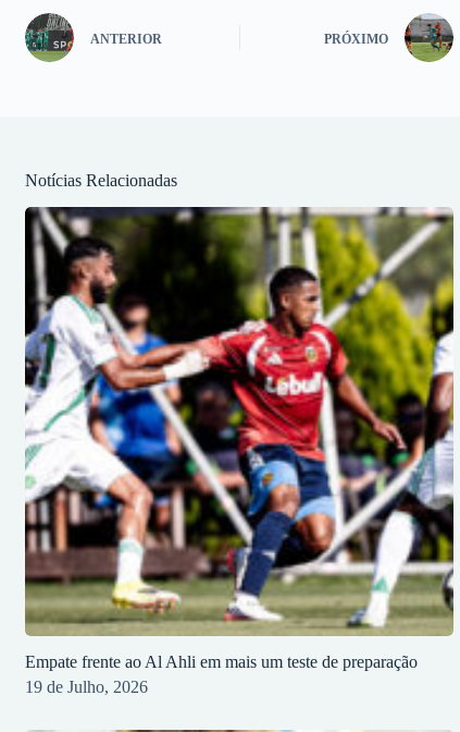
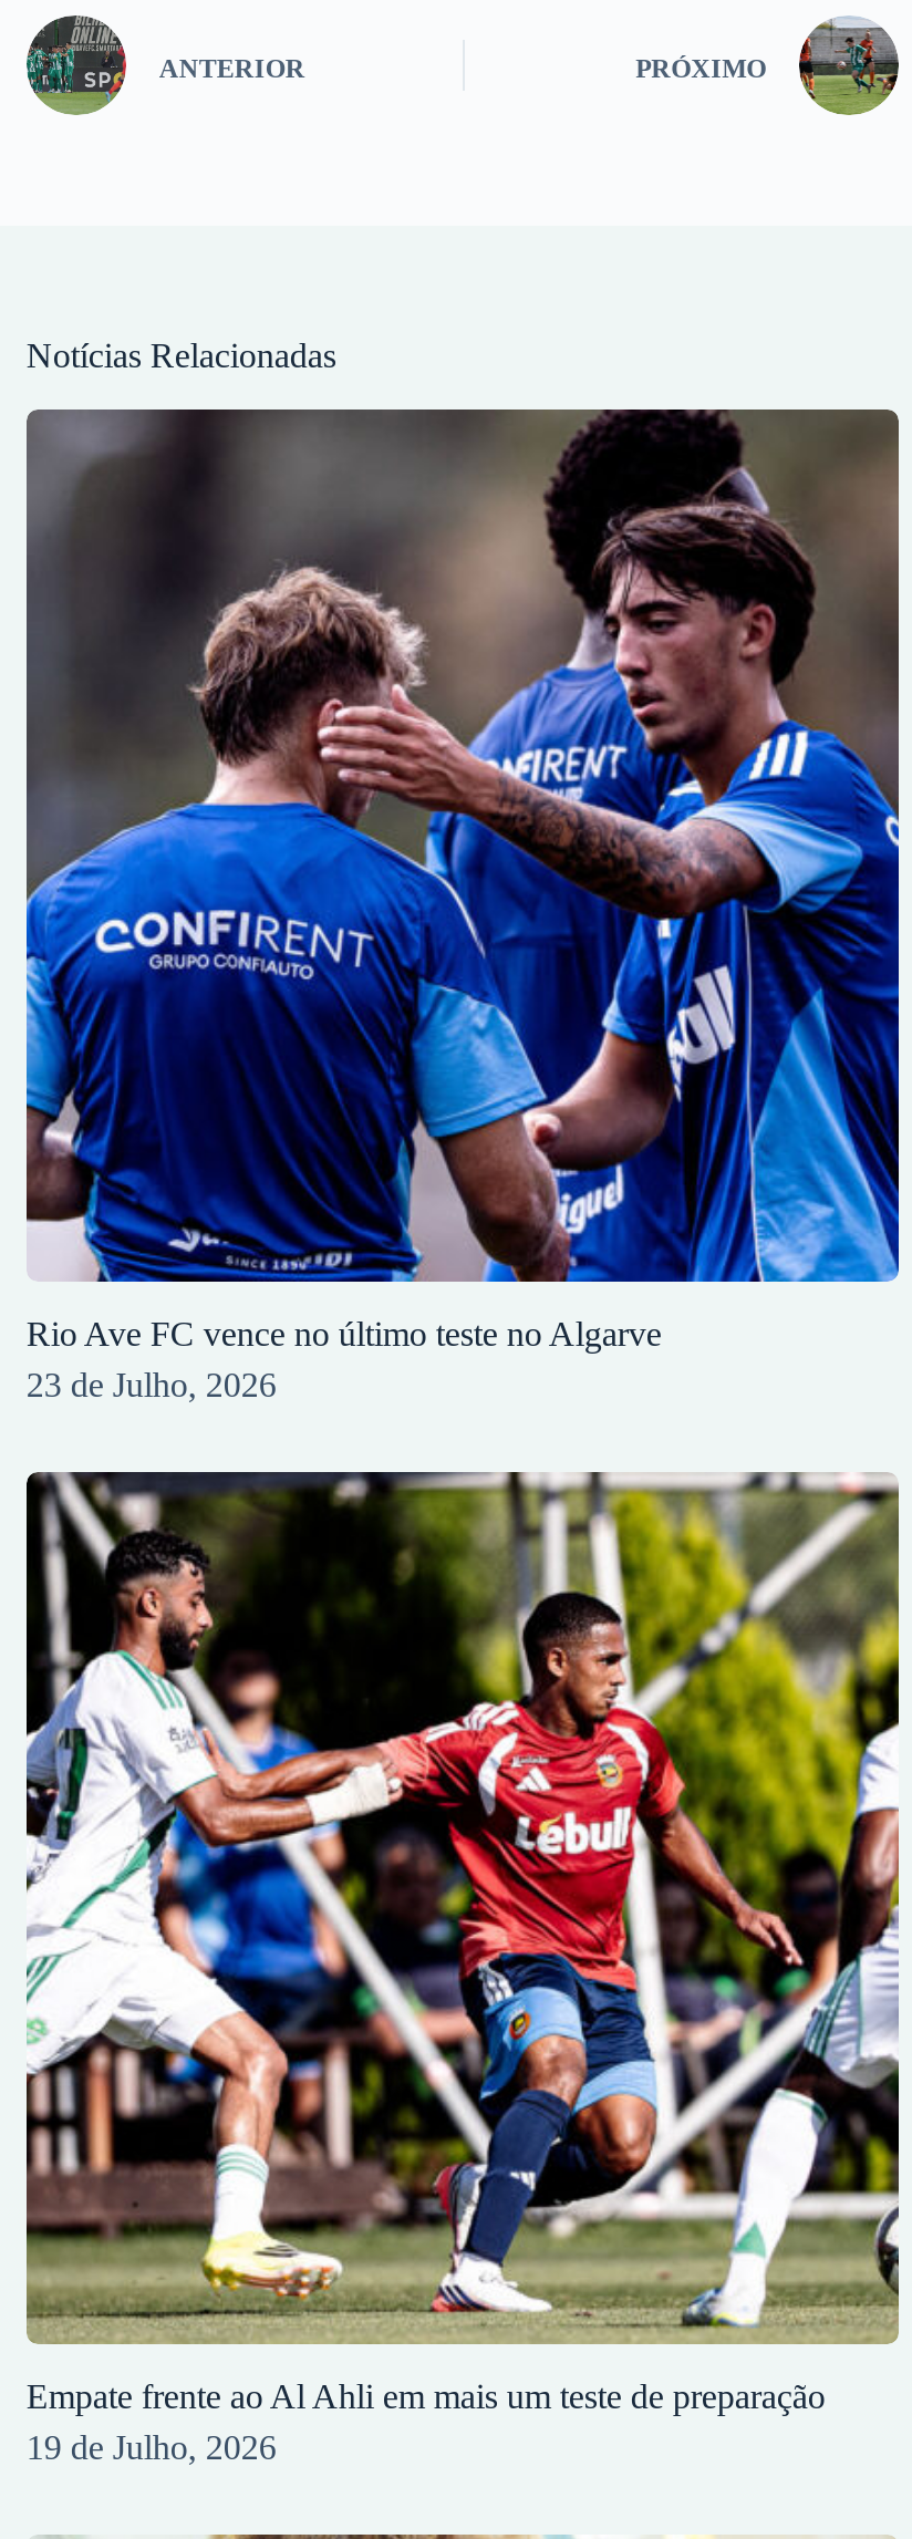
+ [image]
+ Rio Ave FC vence no último teste no Algarve
+ 23 de Julho, 2026
